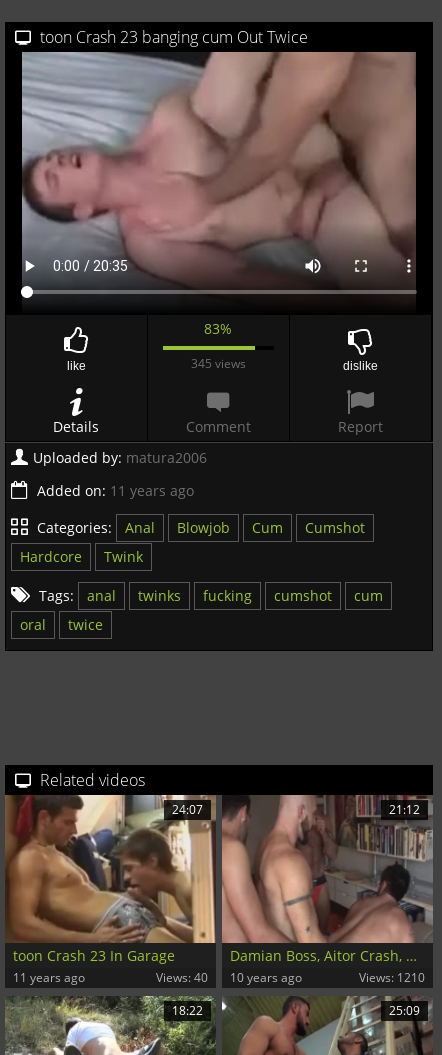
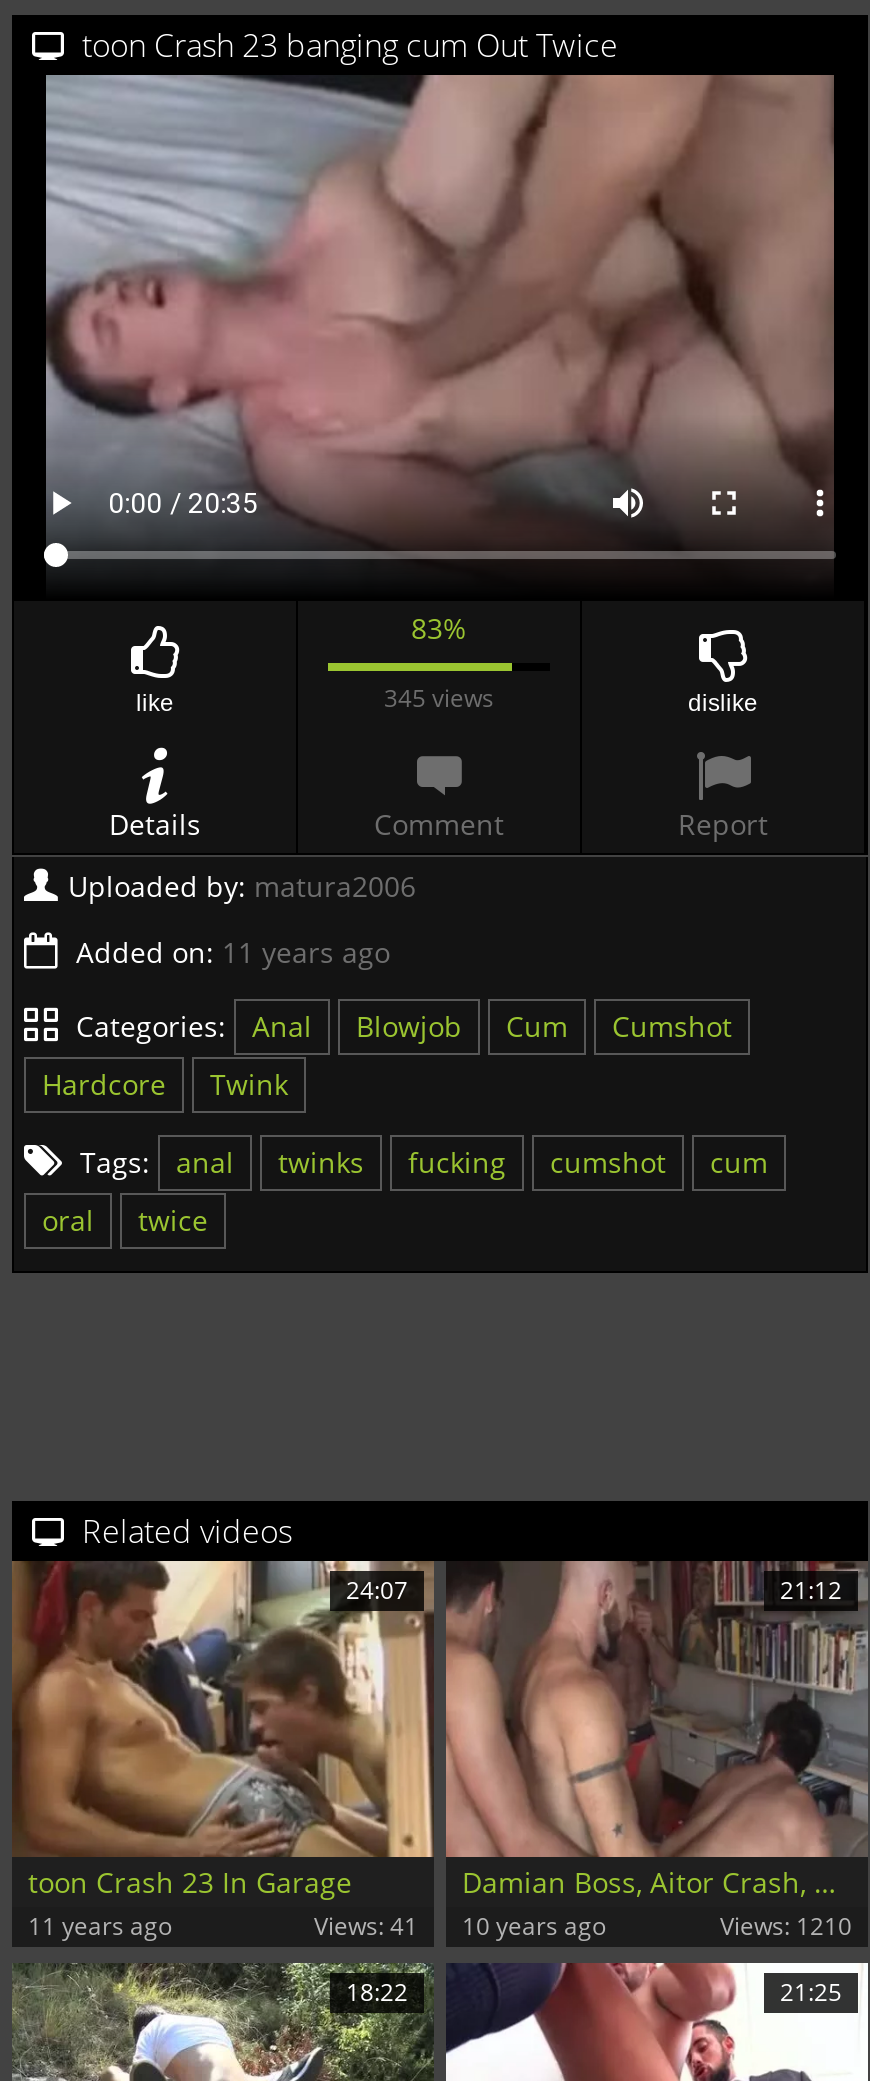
- Views: 40 10 years ago
+ Views: 41 10 years ago

- 25:09
+ 21:25
